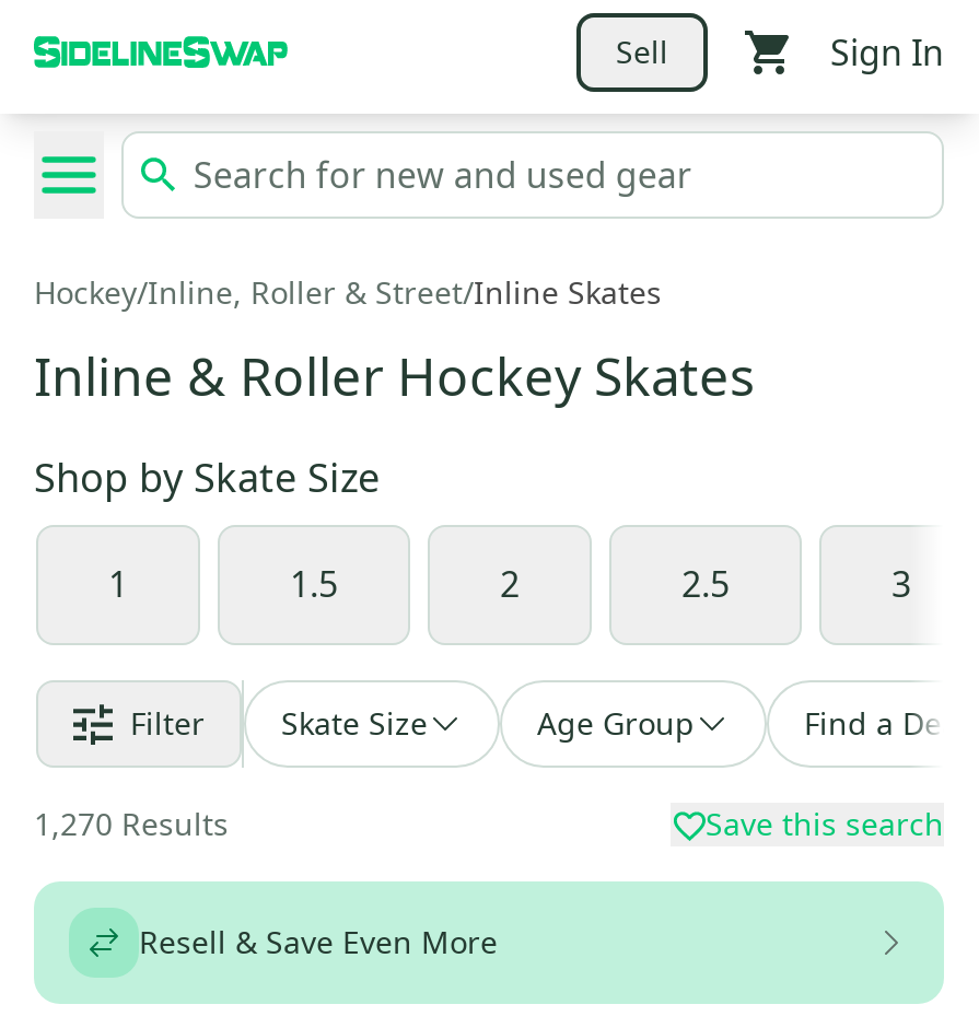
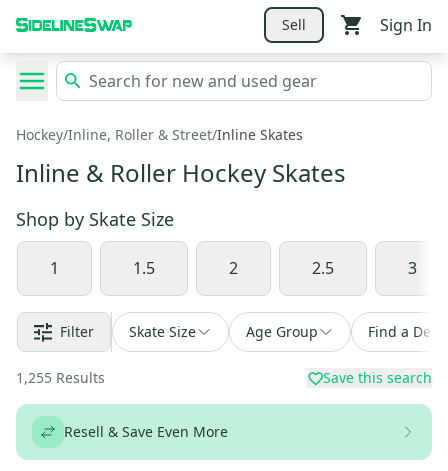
- 1,270 Results
+ 1,255 Results
